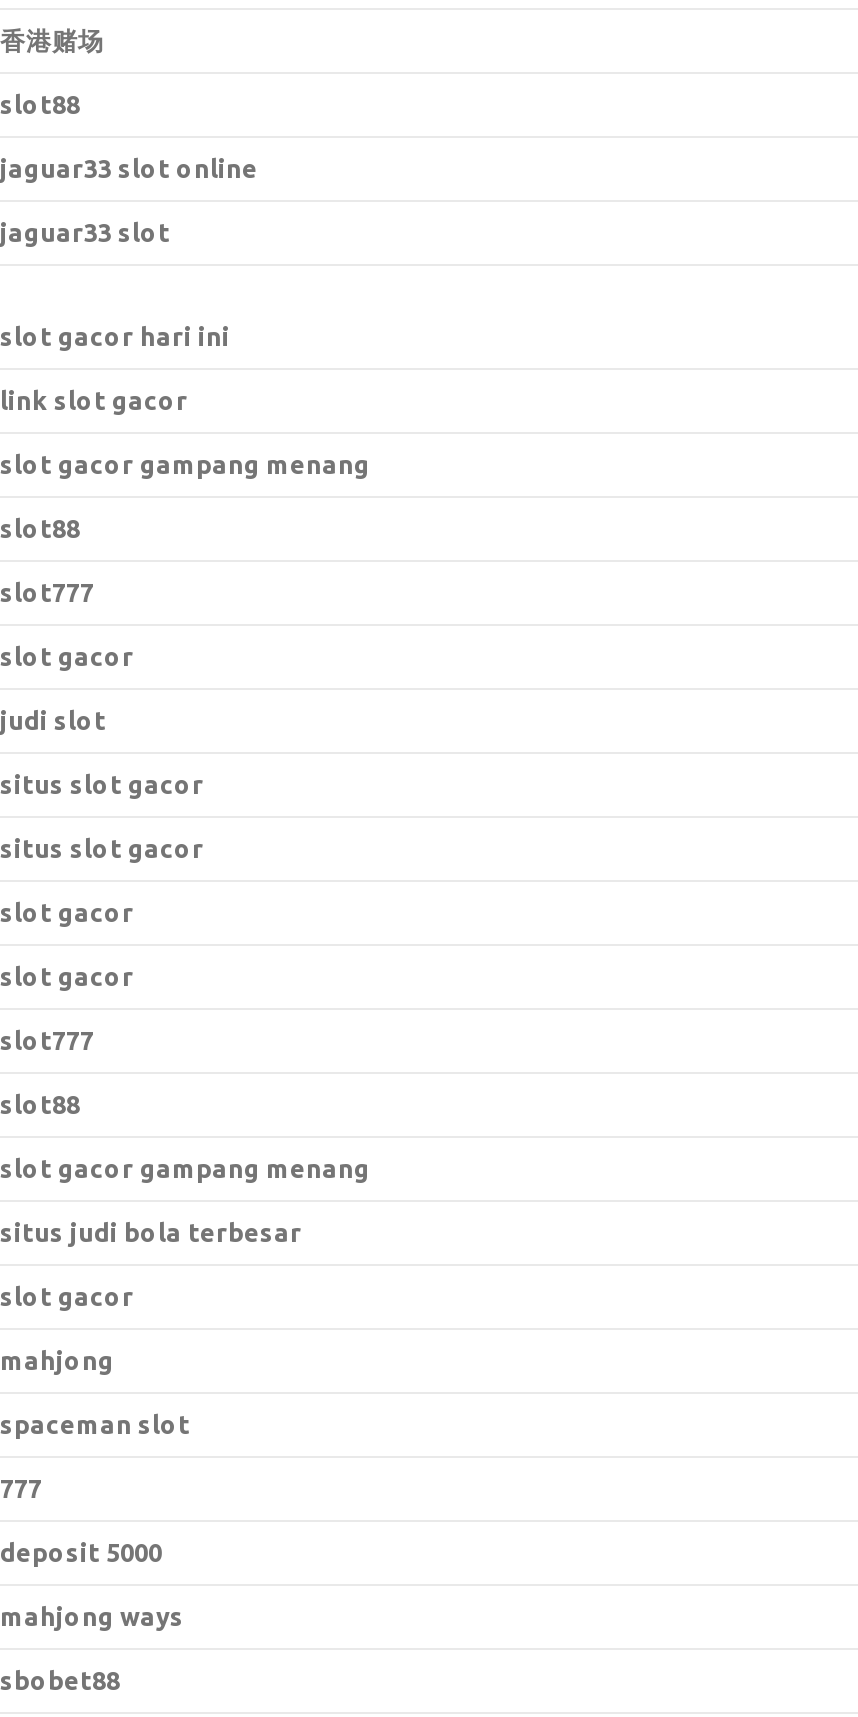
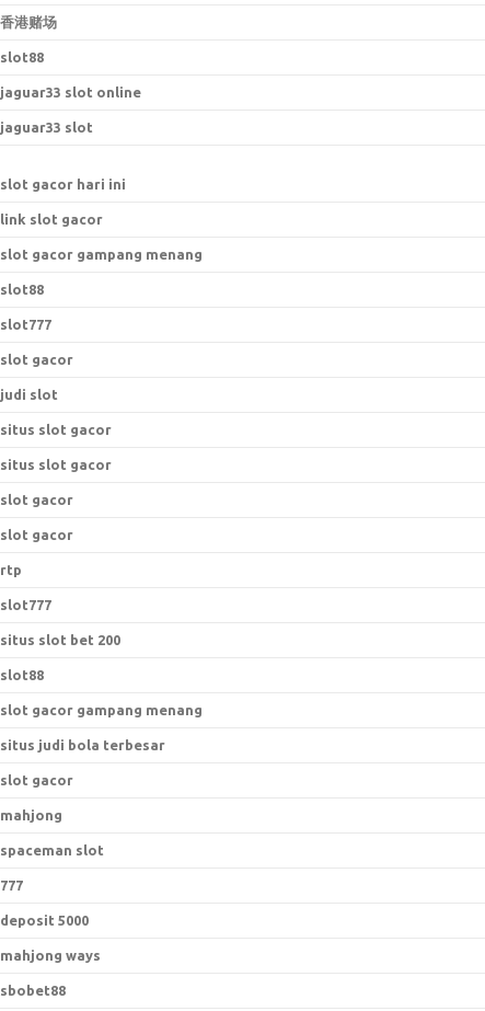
+ rtp

+ situs slot bet 200
